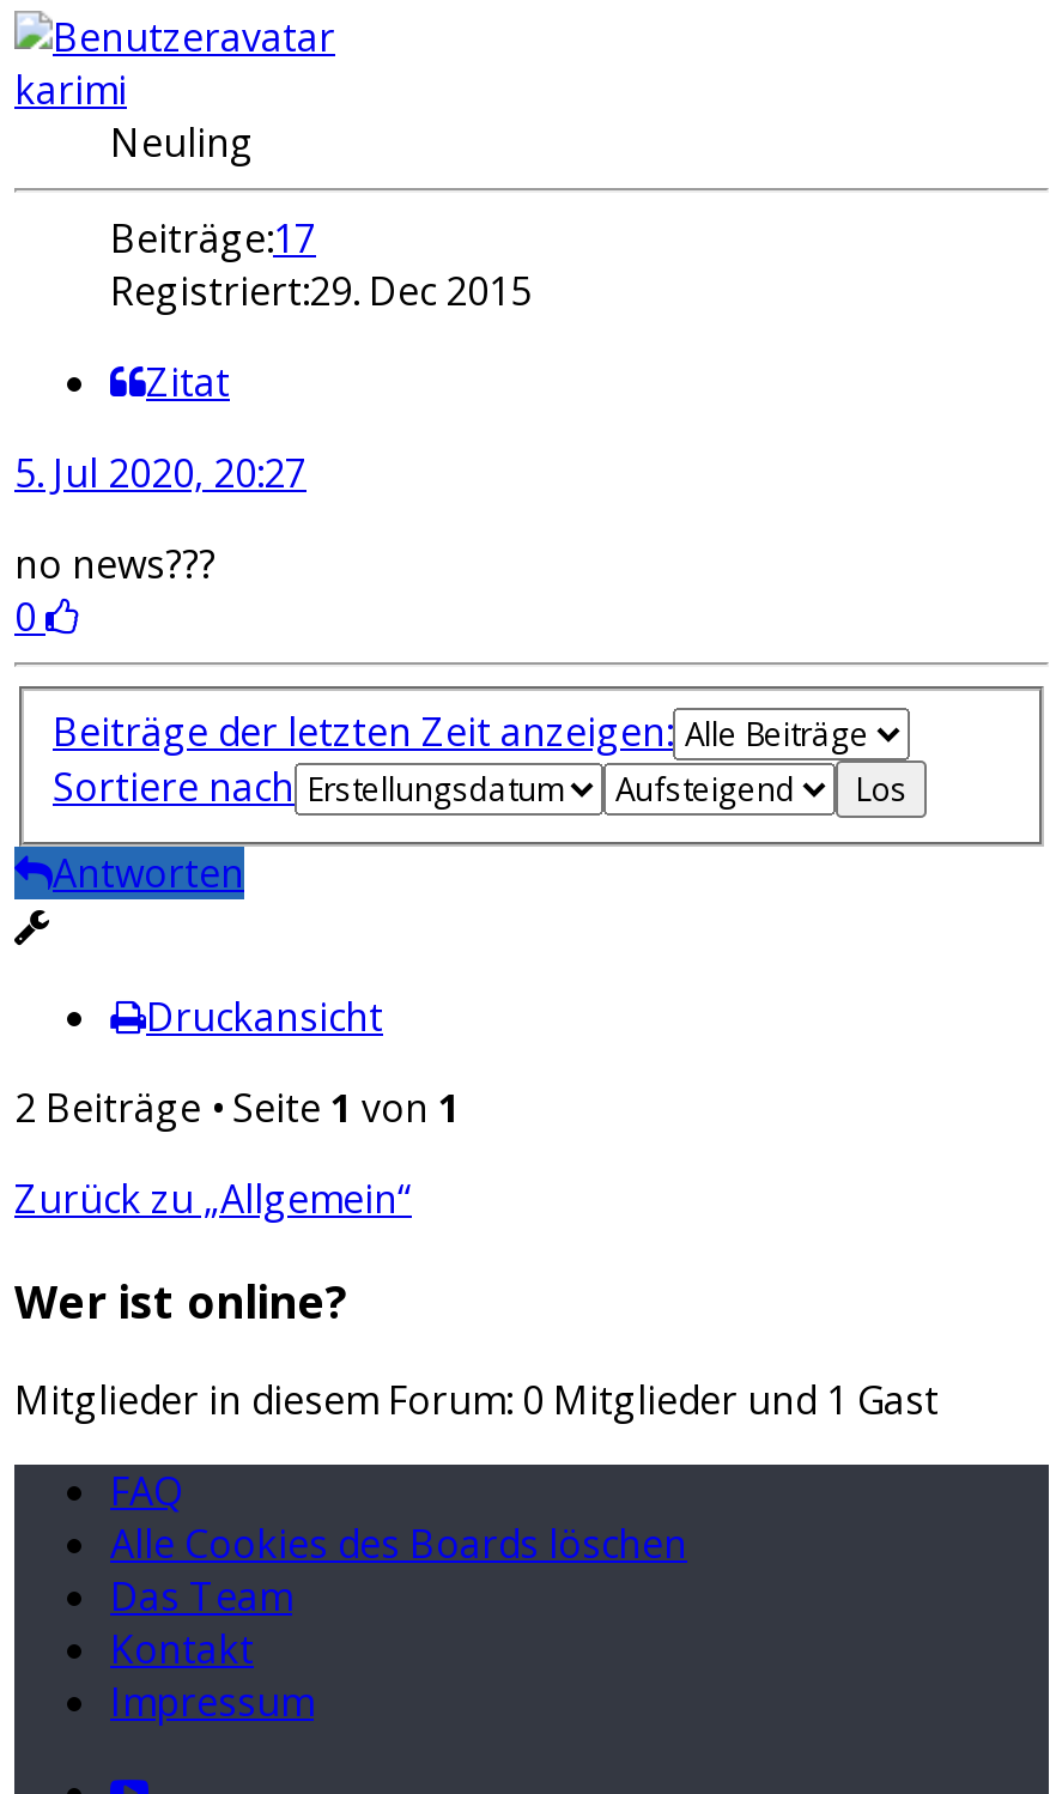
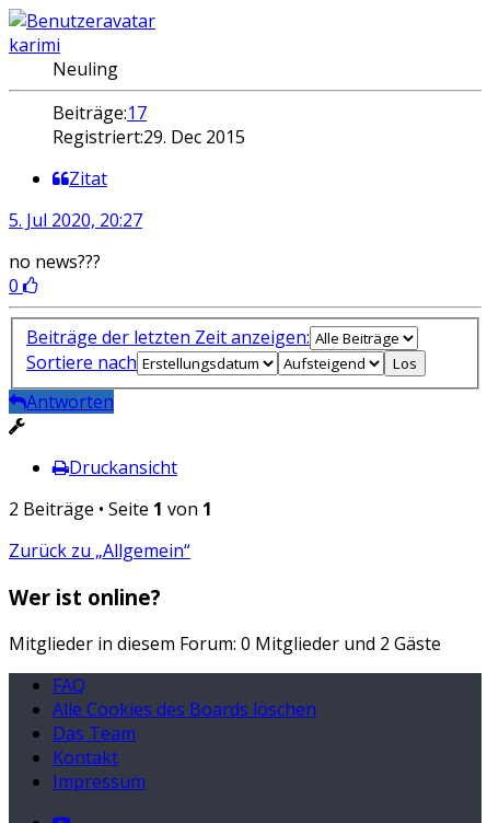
- Mitglieder in diesem Forum: 0 Mitglieder und 1 Gast
+ Mitglieder in diesem Forum: 0 Mitglieder und 2 Gäste
